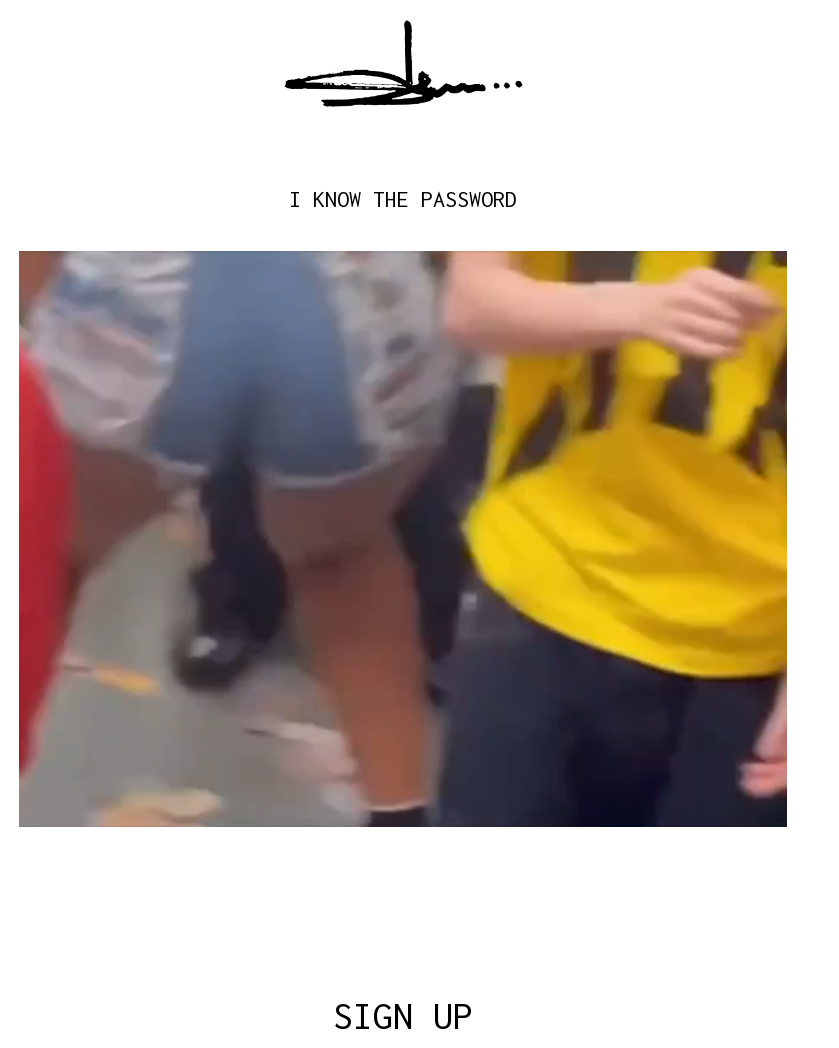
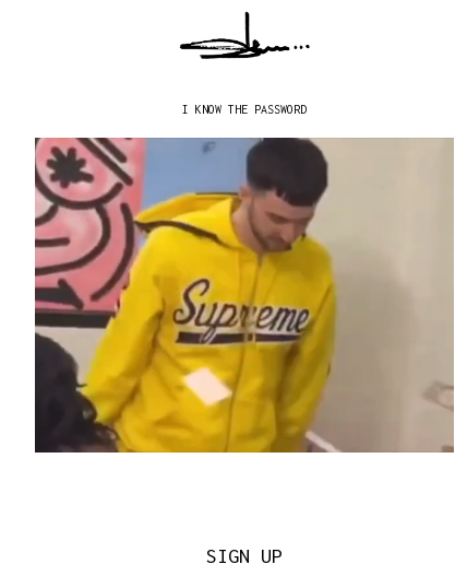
- [image]
+ [image]
